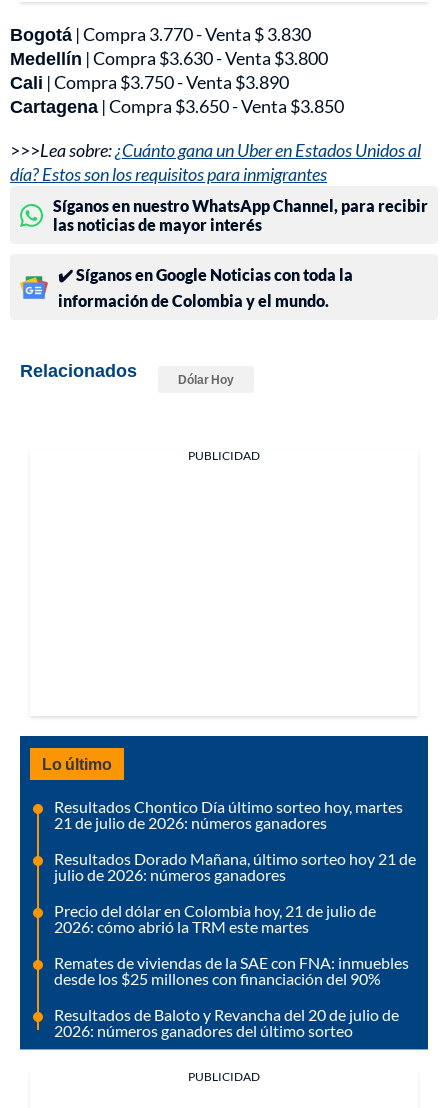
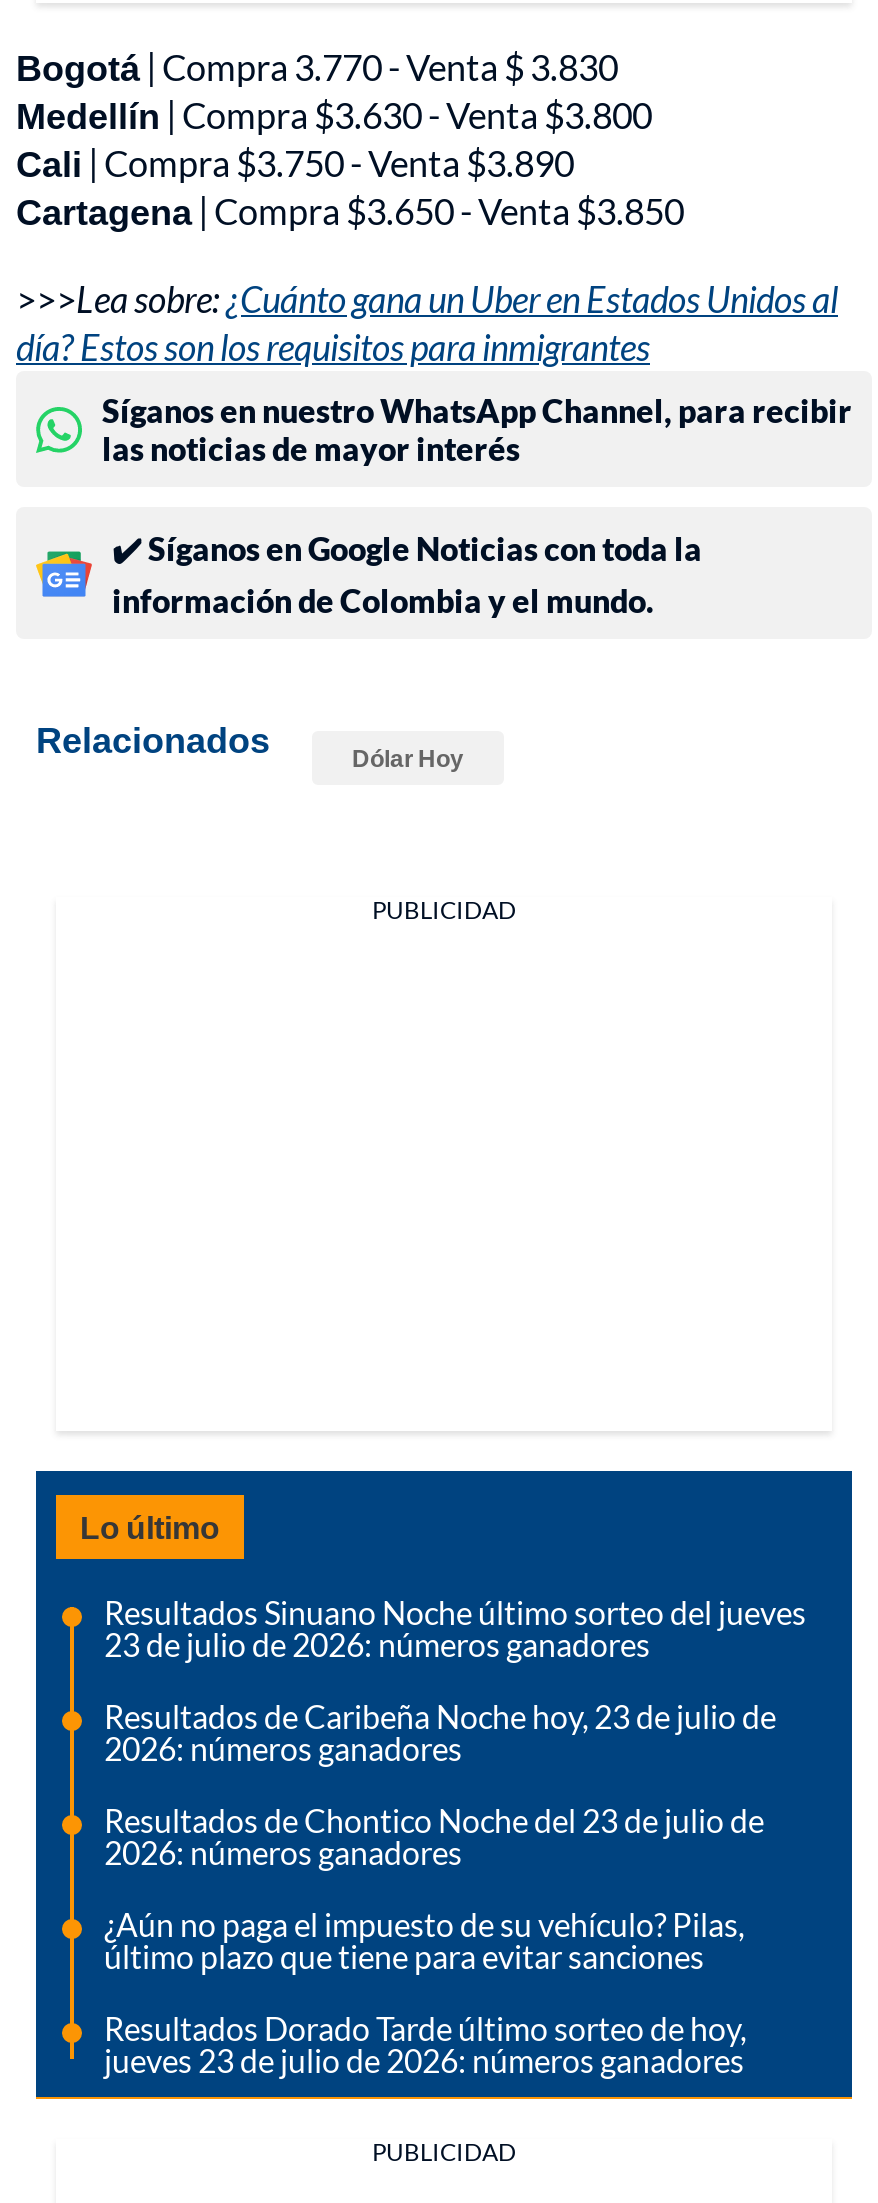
- Resultados Chontico Día último sorteo hoy, martes
- 21 de julio de 2026: números ganadores
+ Resultados Sinuano Noche último sorteo del jueves
+ 23 de julio de 2026: números ganadores

- Resultados Dorado Mañana, último sorteo hoy 21 de
- julio de 2026: números ganadores
+ Resultados de Caribeña Noche hoy, 23 de julio de
+ 2026: números ganadores

- Precio del dólar en Colombia hoy, 21 de julio de
- 2026: cómo abrió la TRM este martes
+ Resultados de Chontico Noche del 23 de julio de
+ 2026: números ganadores

- Remates de viviendas de la SAE con FNA: inmuebles
- desde los $25 millones con financiación del 90%
+ ¿Aún no paga el impuesto de su vehículo? Pilas,
+ último plazo que tiene para evitar sanciones

- Resultados de Baloto y Revancha del 20 de julio de
- 2026: números ganadores del último sorteo
+ Resultados Dorado Tarde último sorteo de hoy,
+ jueves 23 de julio de 2026: números ganadores
